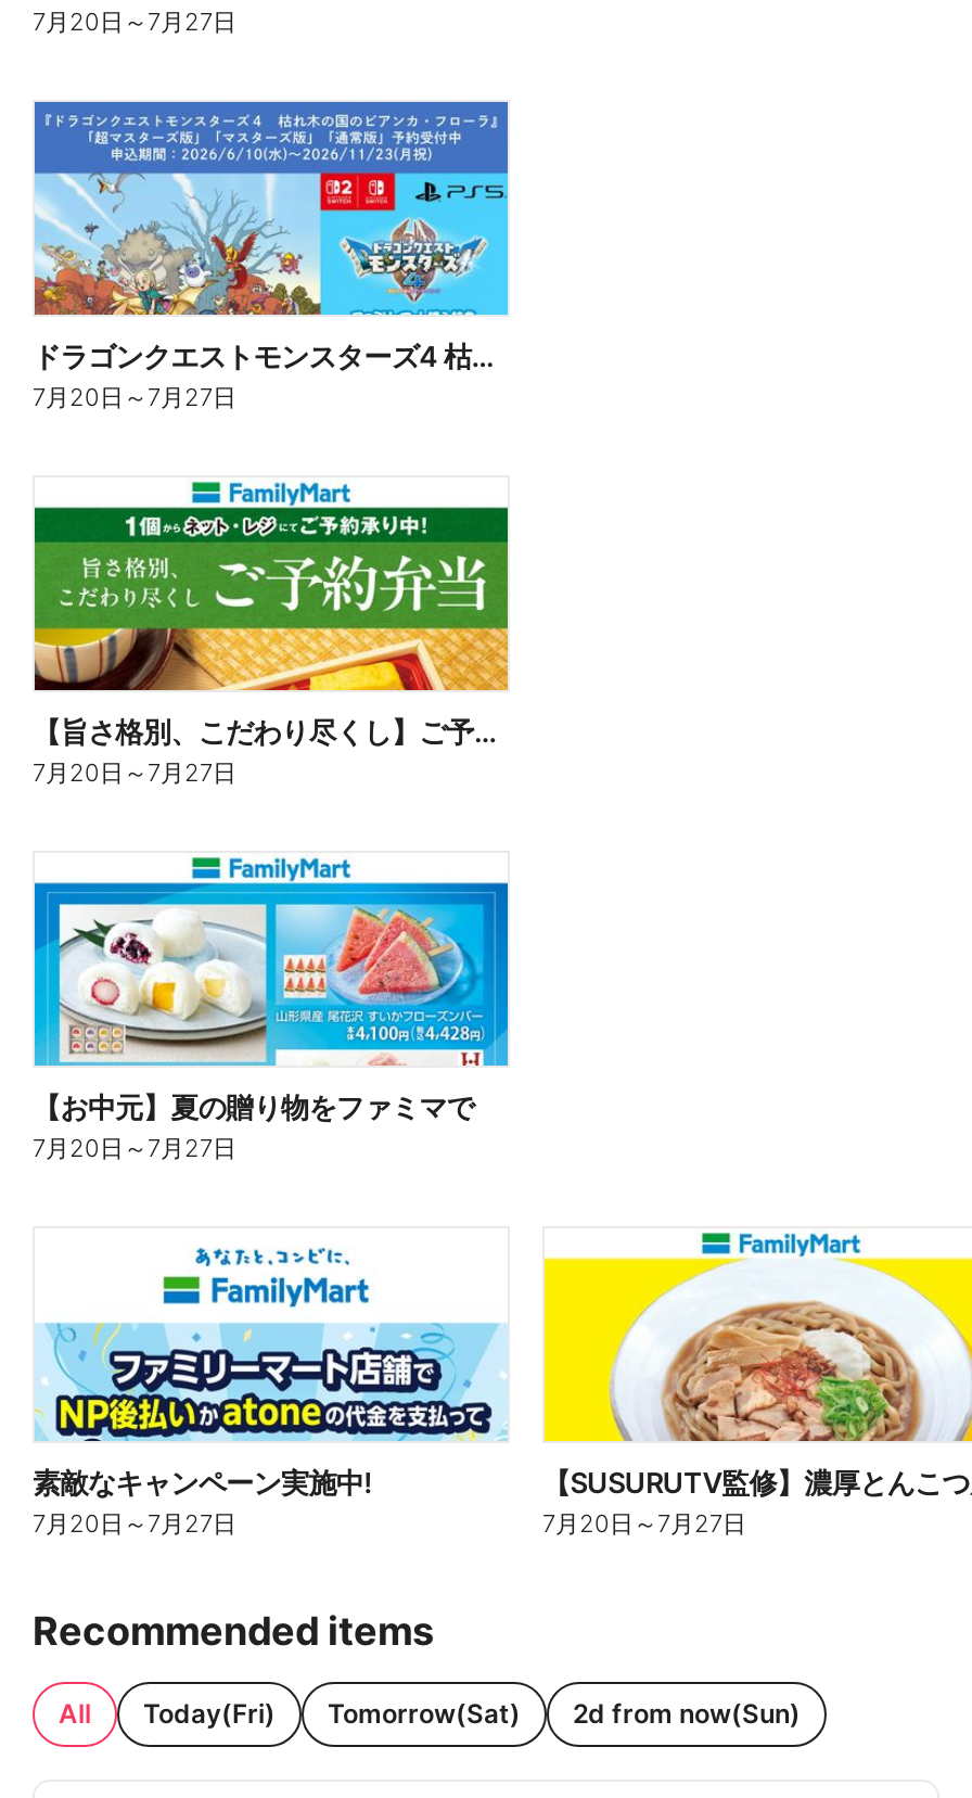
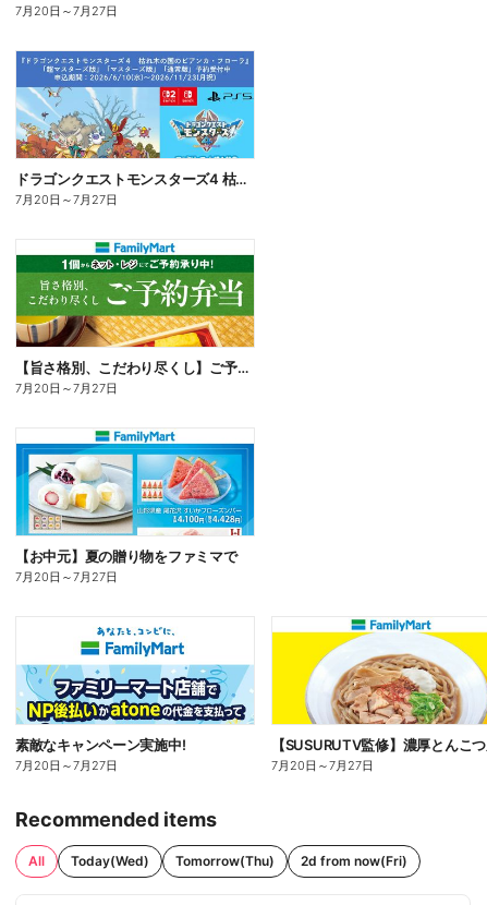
- Today(Fri)
- Tomorrow(Sat)
- 2d from now(Sun)
+ Today(Wed)
+ Tomorrow(Thu)
+ 2d from now(Fri)
